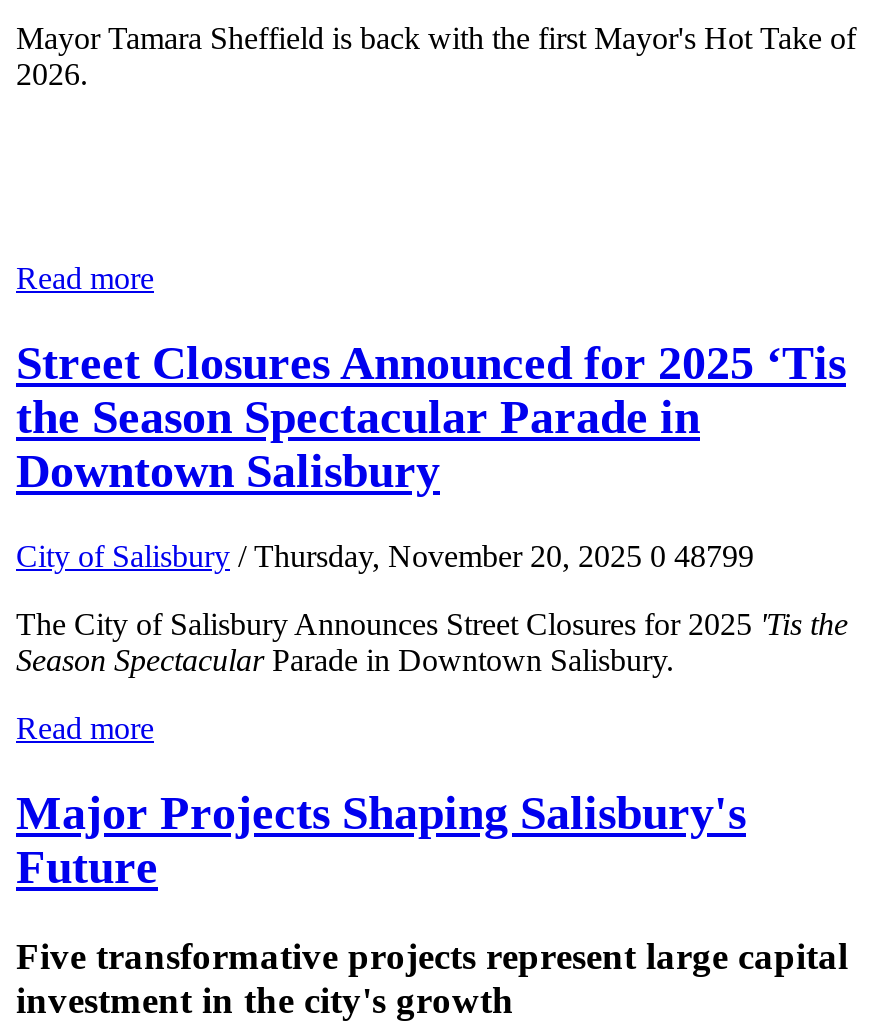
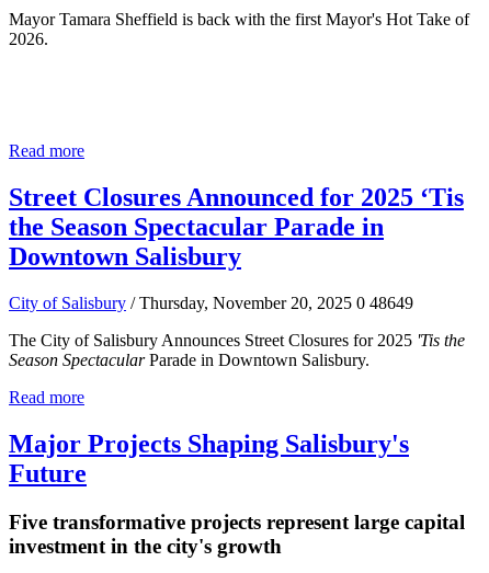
- City of Salisbury / Thursday, November 20, 2025 0 48799
+ City of Salisbury / Thursday, November 20, 2025 0 48649
